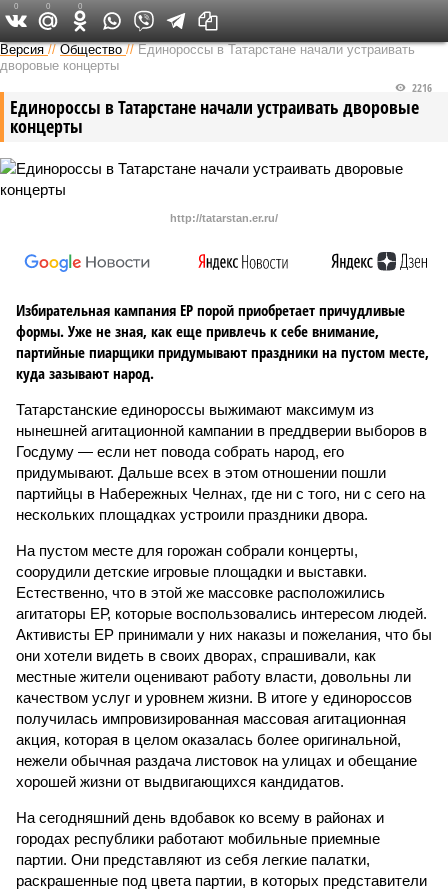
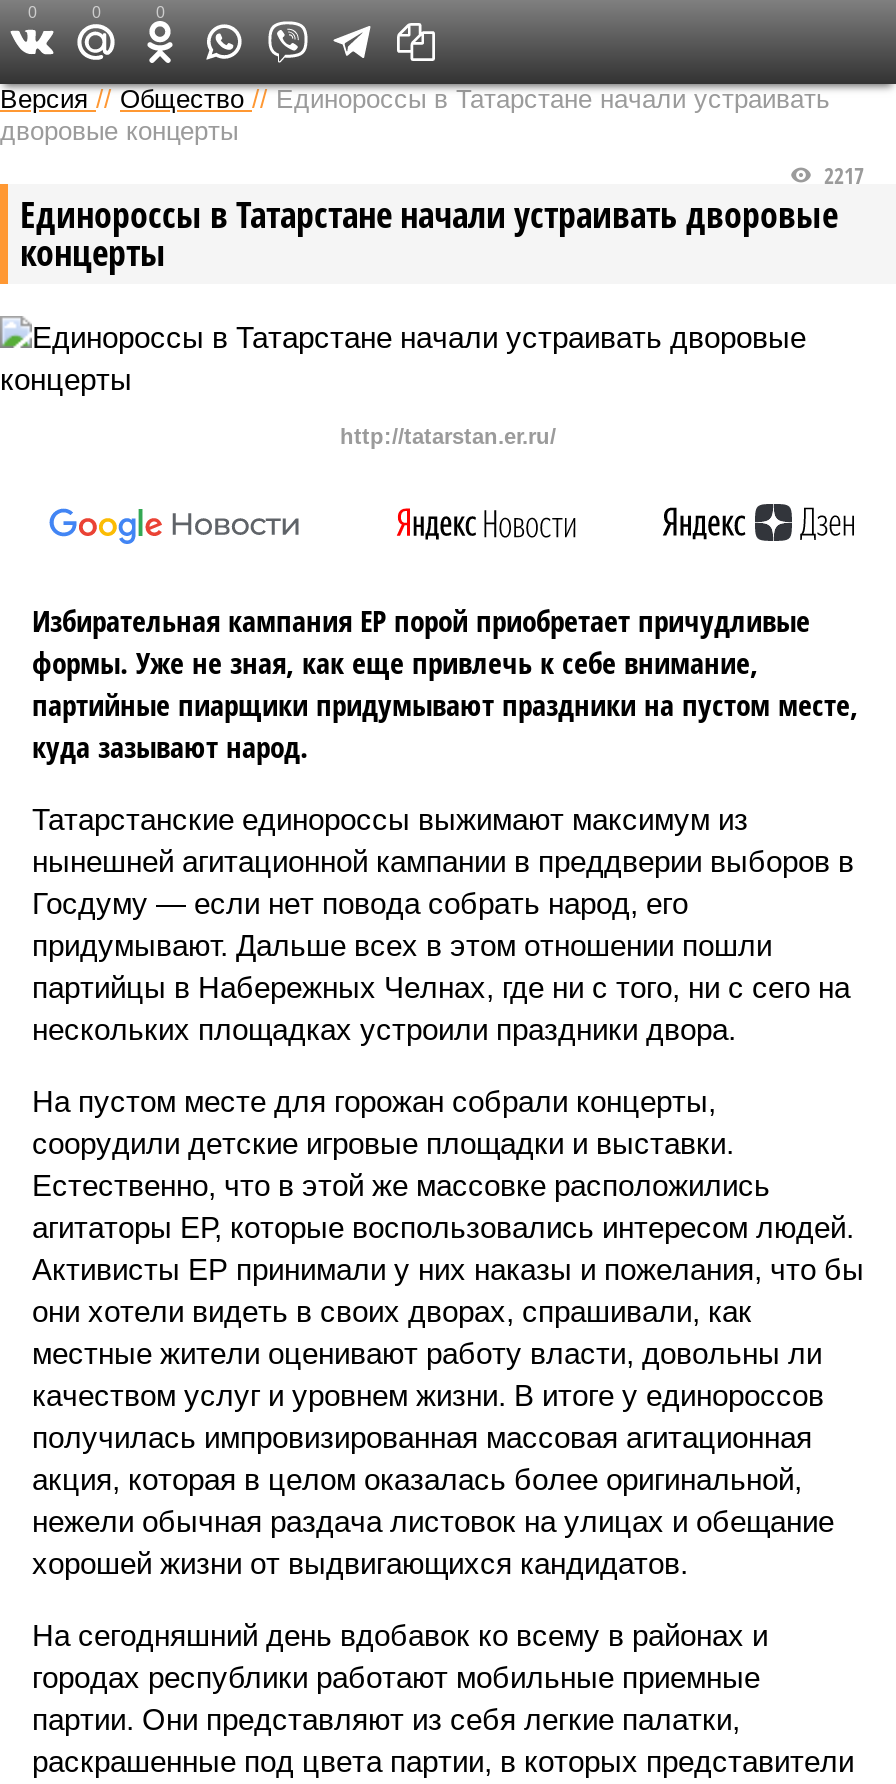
- 2216
+ 2217
